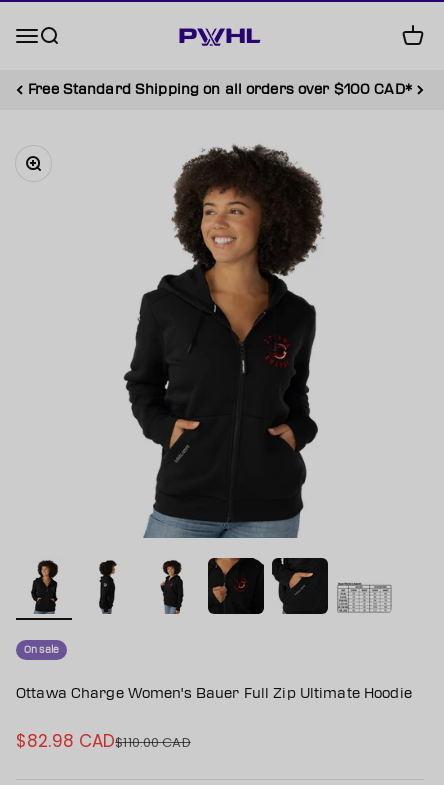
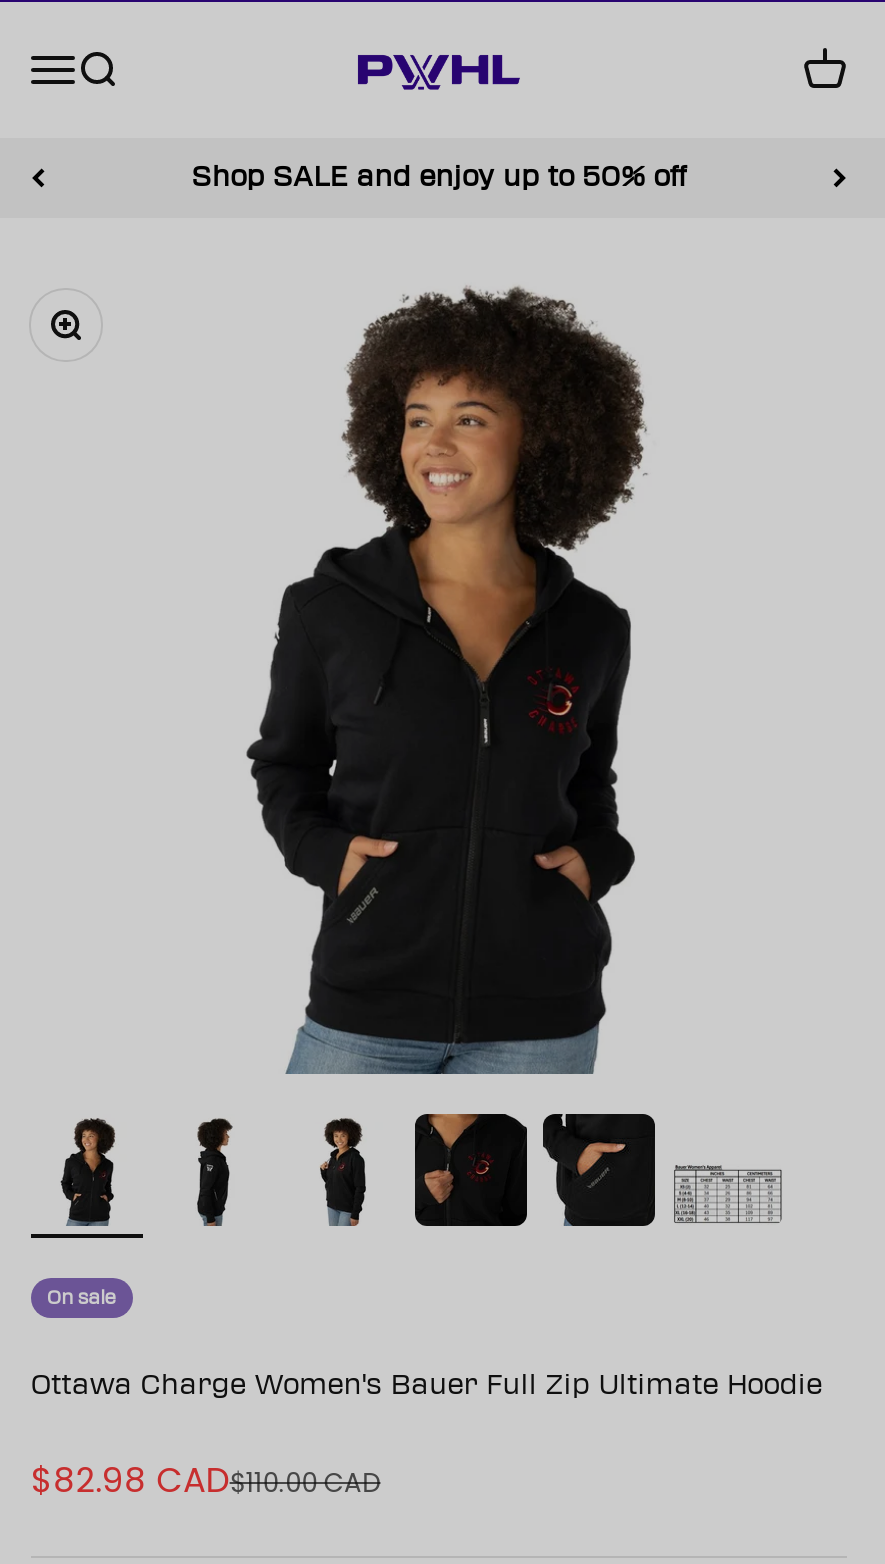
- Free Standard Shipping on all orders over $100 CAD*
+ Shop SALE and enjoy up to 50% off
